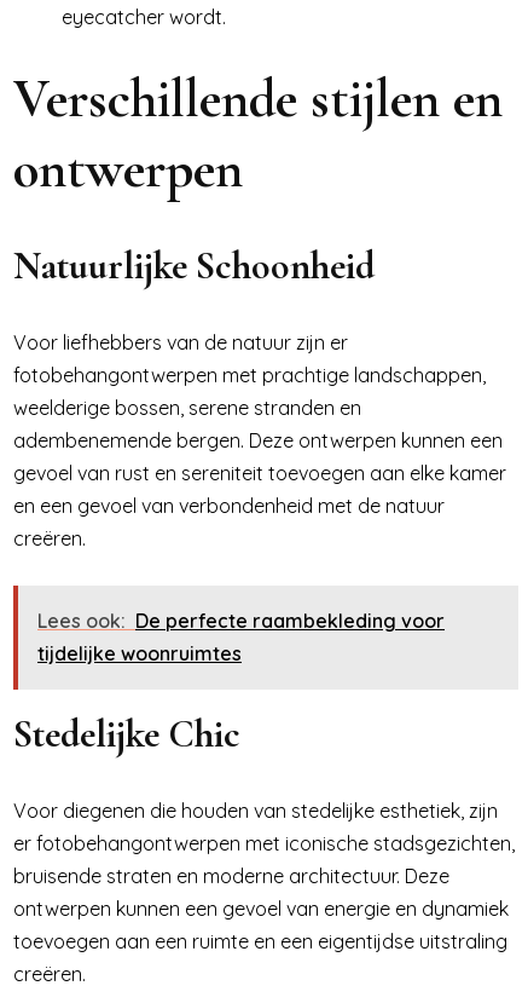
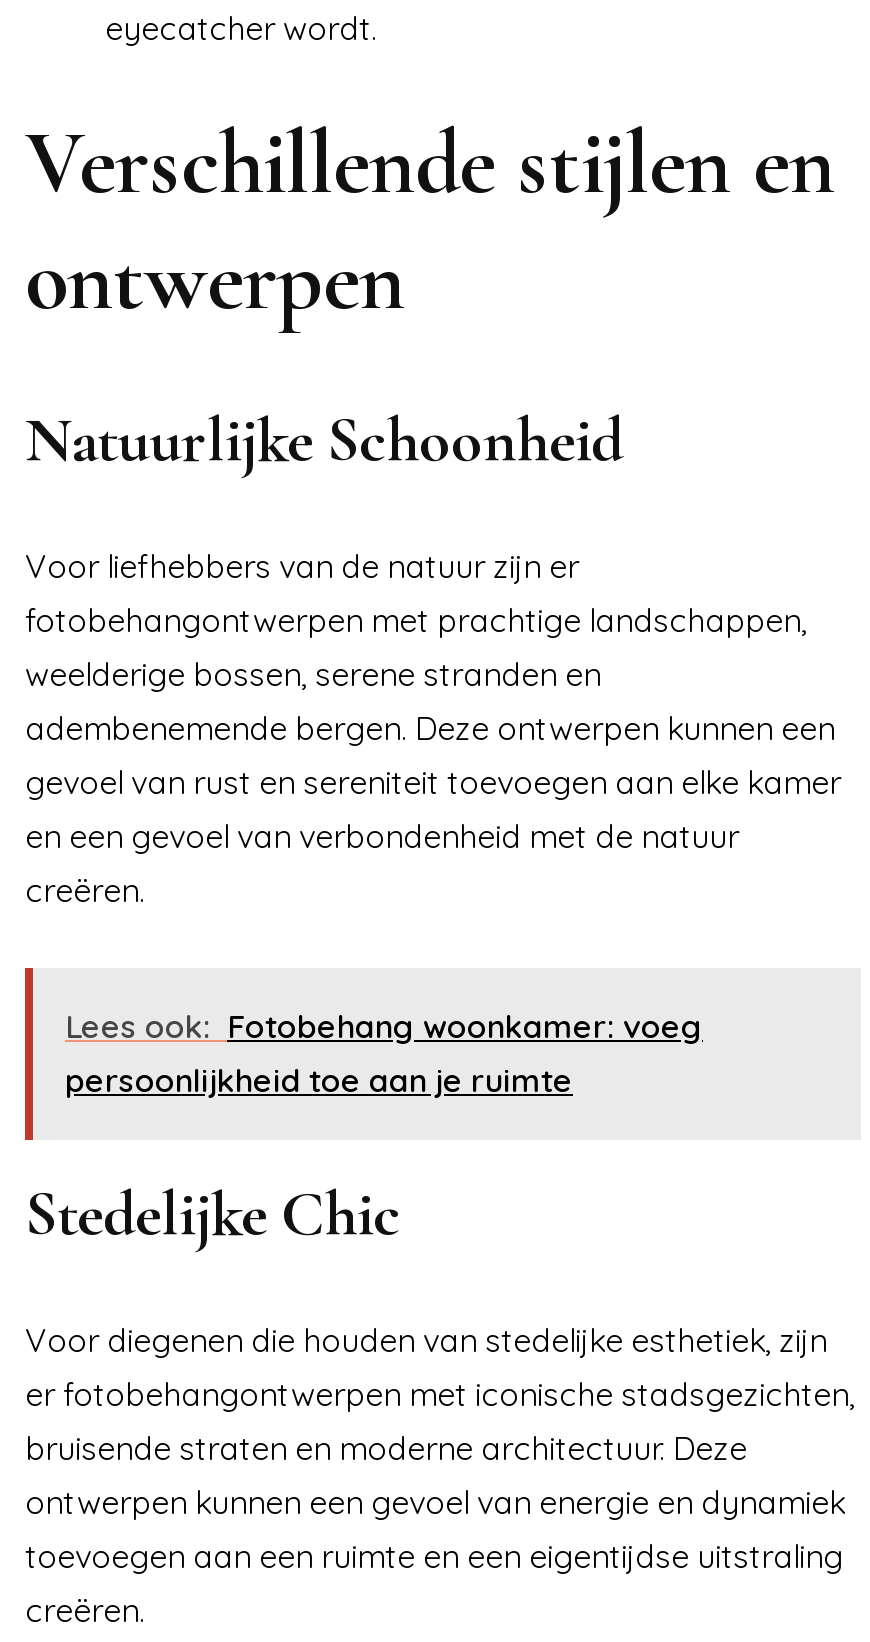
- Lees ook: De perfecte raambekleding voor
- tijdelijke woonruimtes
+ Lees ook: Fotobehang woonkamer: voeg
+ persoonlijkheid toe aan je ruimte
